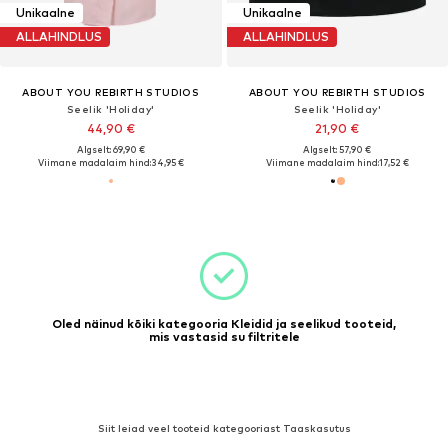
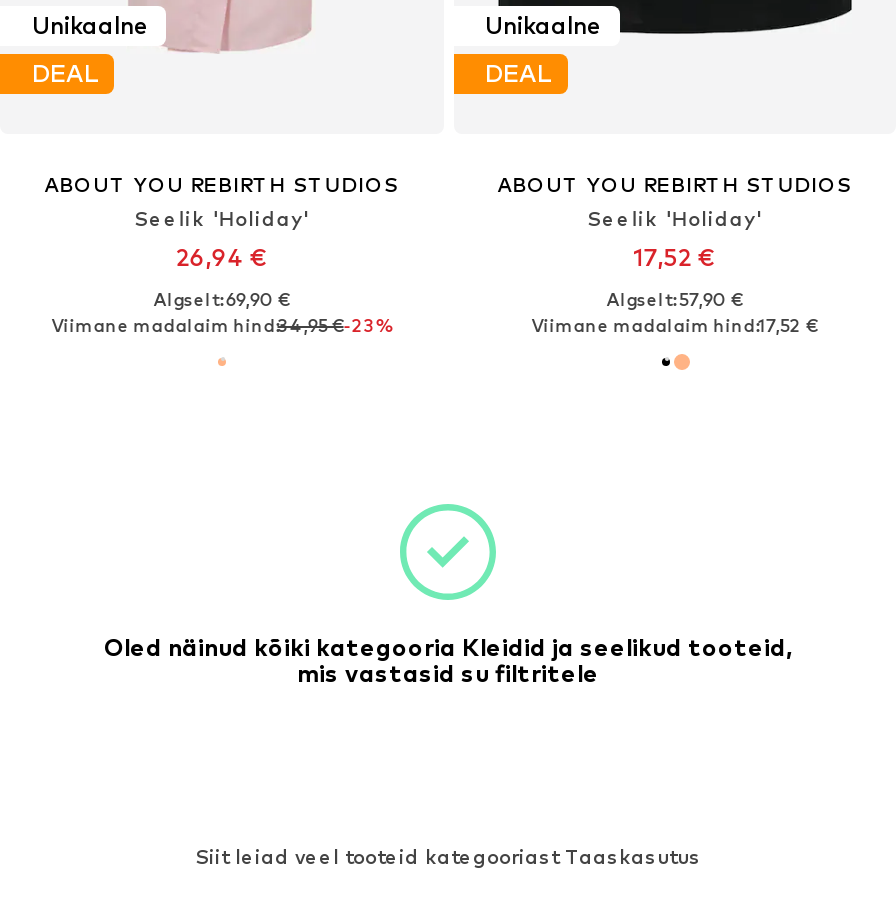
- ALLAHINDLUS
+ DEAL

- ALLAHINDLUS
+ DEAL

- 44,90 €
+ 26,94 €

- 21,90 €
+ 17,52 €

- Viimane madalaim hind:34,95 €
+ Viimane madalaim hind:34,95 €-23%
